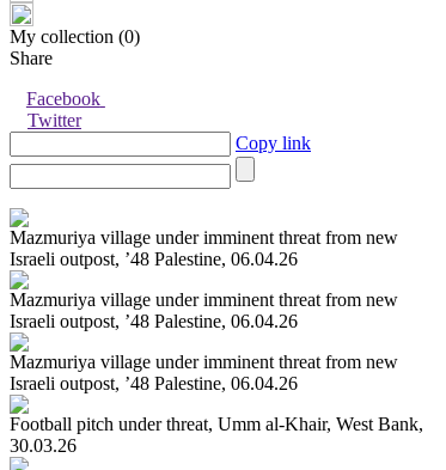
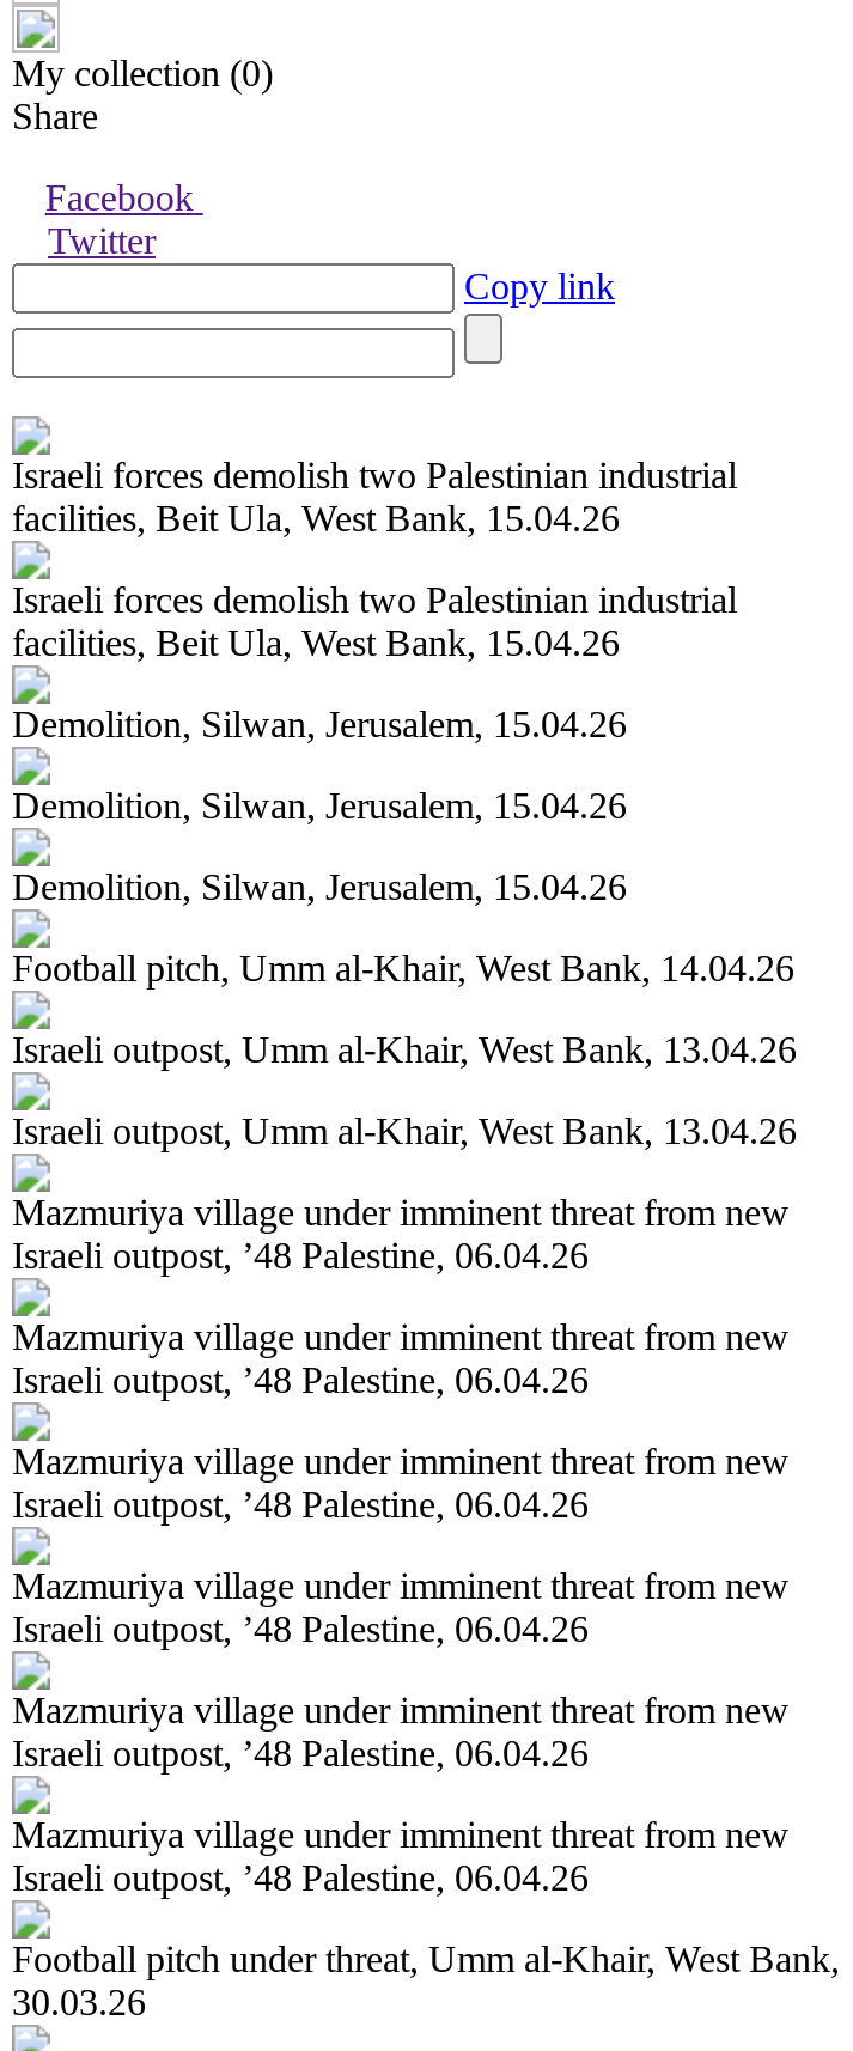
+ Israeli forces demolish two Palestinian industrial
+ facilities, Beit Ula, West Bank, 15.04.26
+ Israeli forces demolish two Palestinian industrial
+ facilities, Beit Ula, West Bank, 15.04.26
+ Demolition, Silwan, Jerusalem, 15.04.26
+ Demolition, Silwan, Jerusalem, 15.04.26
+ Demolition, Silwan, Jerusalem, 15.04.26
+ Football pitch, Umm al-Khair, West Bank, 14.04.26
+ Israeli outpost, Umm al-Khair, West Bank, 13.04.26
+ Israeli outpost, Umm al-Khair, West Bank, 13.04.26
+ Mazmuriya village under imminent threat from new
+ Israeli outpost, ’48 Palestine, 06.04.26
+ Mazmuriya village under imminent threat from new
+ Israeli outpost, ’48 Palestine, 06.04.26
+ Mazmuriya village under imminent threat from new
+ Israeli outpost, ’48 Palestine, 06.04.26
